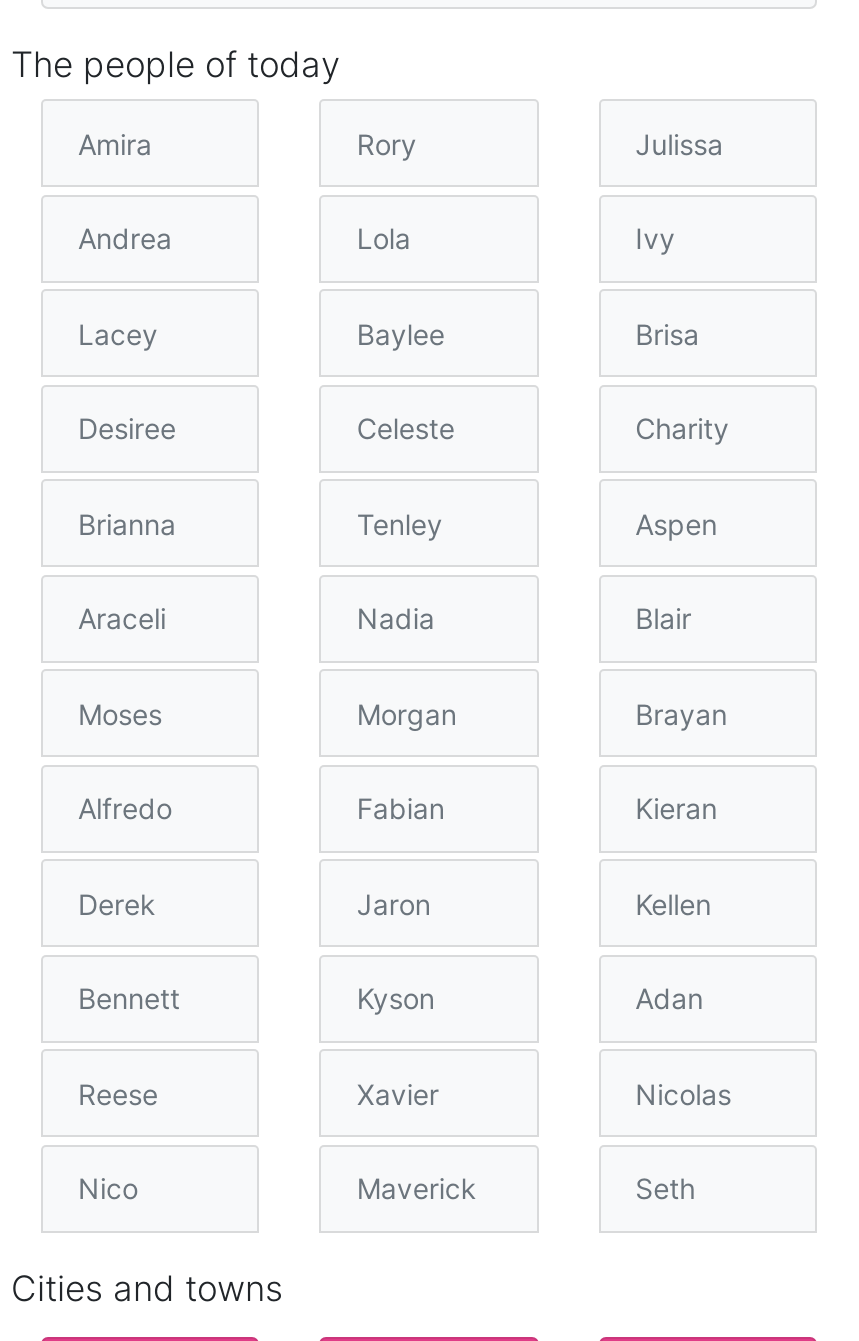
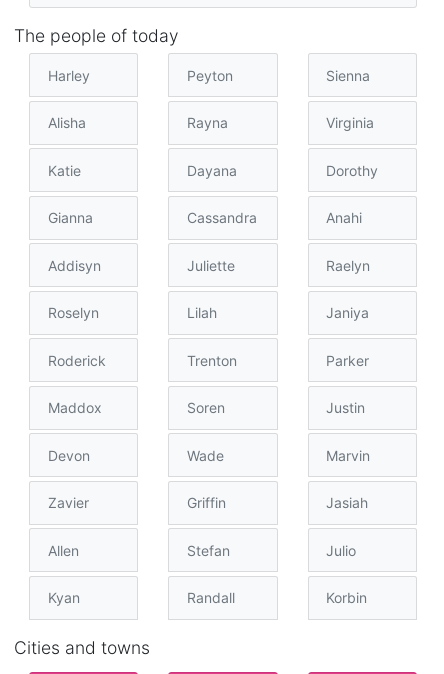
- Amira
- Rory
- Julissa
+ Harley
+ Peyton
+ Sienna

- Andrea
- Lola
- Ivy
+ Alisha
+ Rayna
+ Virginia

- Lacey
- Baylee
- Brisa
+ Katie
+ Dayana
+ Dorothy

- Desiree
- Celeste
- Charity
+ Gianna
+ Cassandra
+ Anahi

- Brianna
- Tenley
- Aspen
+ Addisyn
+ Juliette
+ Raelyn

- Araceli
- Nadia
- Blair
+ Roselyn
+ Lilah
+ Janiya

- Moses
- Morgan
- Brayan
+ Roderick
+ Trenton
+ Parker

- Alfredo
- Fabian
- Kieran
+ Maddox
+ Soren
+ Justin

- Derek
- Jaron
- Kellen
+ Devon
+ Wade
+ Marvin

- Bennett
- Kyson
- Adan
+ Zavier
+ Griffin
+ Jasiah

- Reese
- Xavier
- Nicolas
+ Allen
+ Stefan
+ Julio

- Nico
- Maverick
- Seth
+ Kyan
+ Randall
+ Korbin
